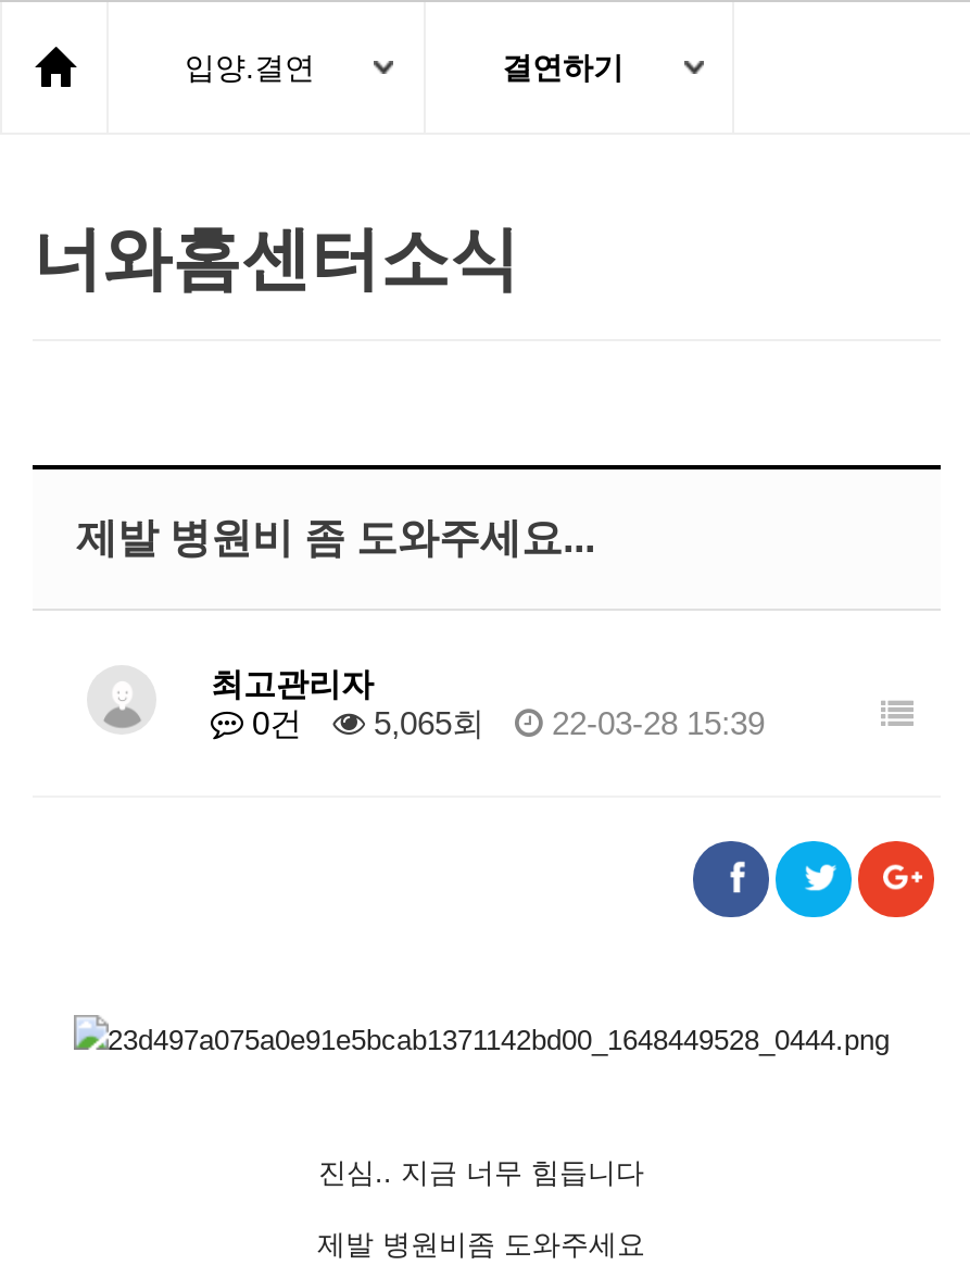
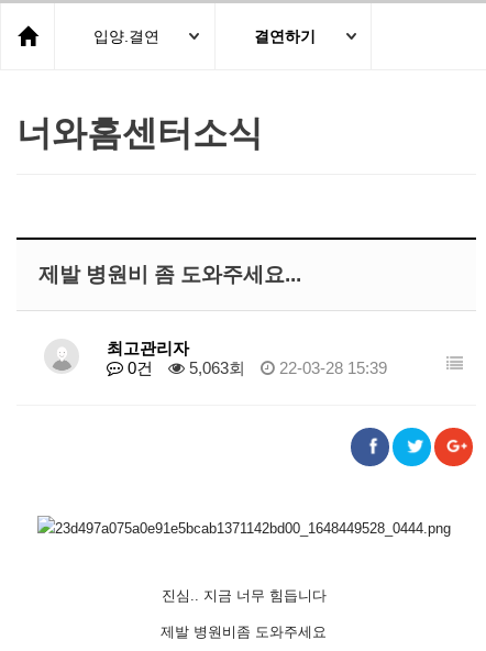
- 0건 5,065회 22-03-28 15:39
+ 0건 5,063회 22-03-28 15:39
